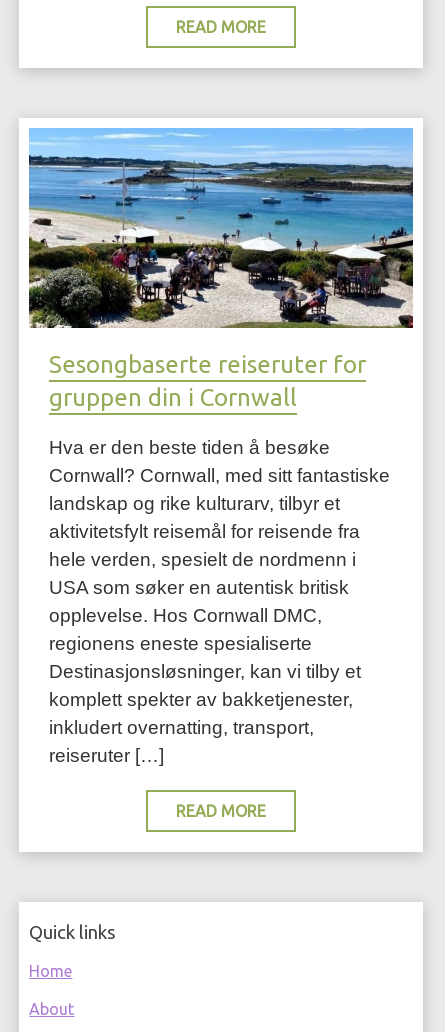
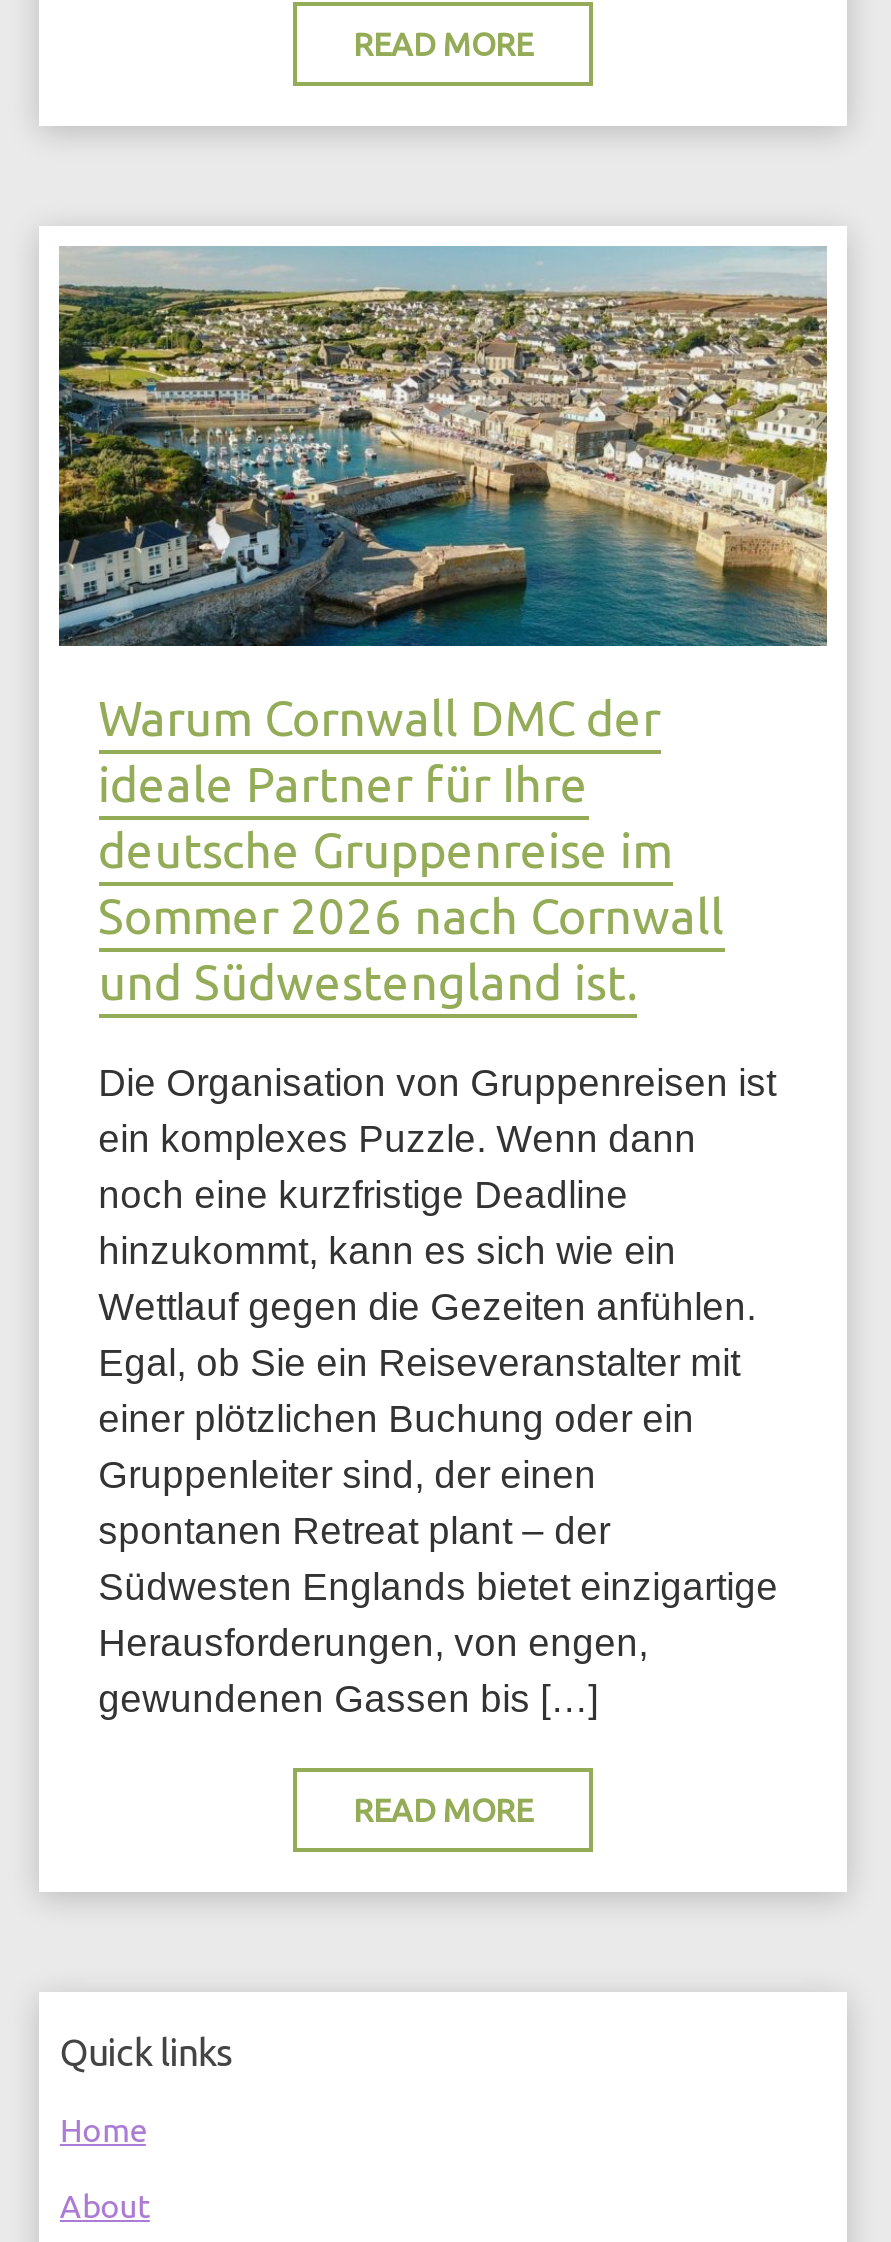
- [image]
- Sesongbaserte reiseruter for
- gruppen din i Cornwall
+ [image]
+ Warum Cornwall DMC der
+ ideale Partner für Ihre
+ deutsche Gruppenreise im
+ Sommer 2026 nach Cornwall
+ und Südwestengland ist.

- Hva er den beste tiden å besøke
- Cornwall? Cornwall, med sitt fantastiske
- landskap og rike kulturarv, tilbyr et
- aktivitetsfylt reisemål for reisende fra
- hele verden, spesielt de nordmenn i
- USA som søker en autentisk britisk
- opplevelse. Hos Cornwall DMC,
- regionens eneste spesialiserte
- Destinasjonsløsninger, kan vi tilby et
- komplett spekter av bakketjenester,
- inkludert overnatting, transport,
- reiseruter […]
+ Die Organisation von Gruppenreisen ist
+ ein komplexes Puzzle. Wenn dann
+ noch eine kurzfristige Deadline
+ hinzukommt, kann es sich wie ein
+ Wettlauf gegen die Gezeiten anfühlen.
+ Egal, ob Sie ein Reiseveranstalter mit
+ einer plötzlichen Buchung oder ein
+ Gruppenleiter sind, der einen
+ spontanen Retreat plant – der
+ Südwesten Englands bietet einzigartige
+ Herausforderungen, von engen,
+ gewundenen Gassen bis […]
